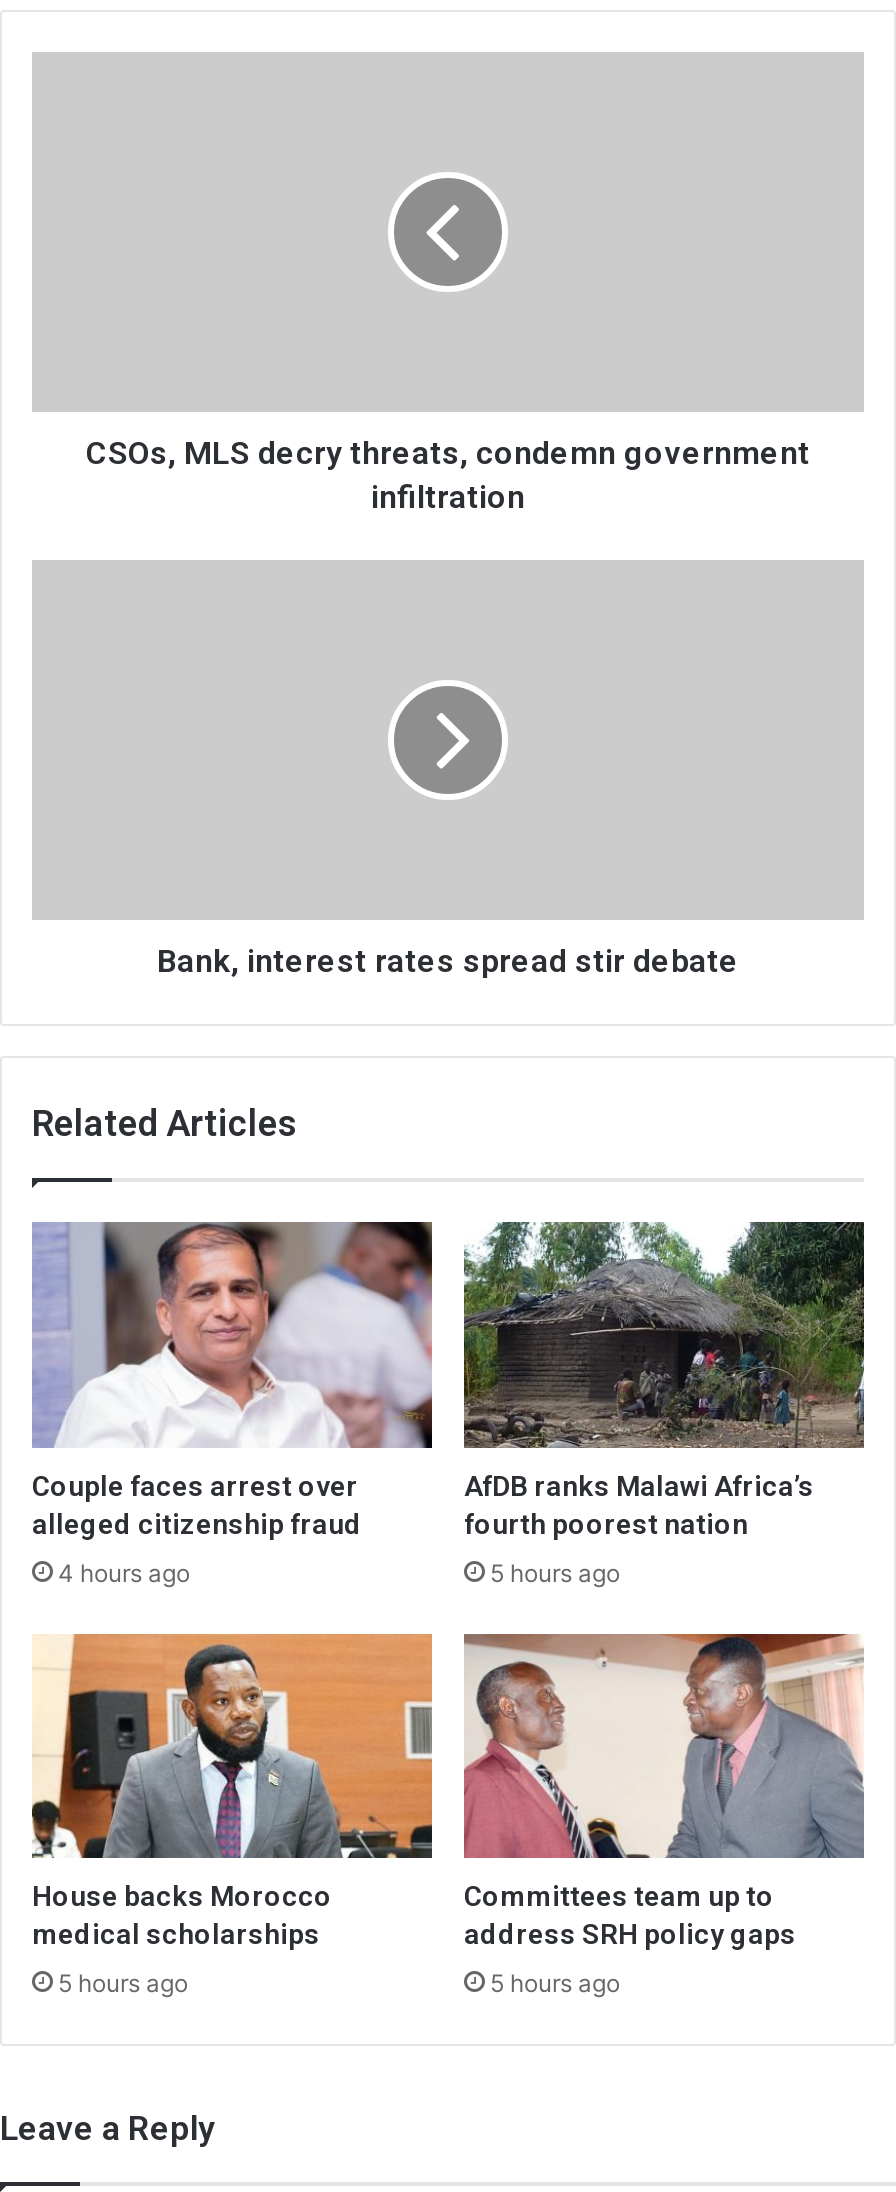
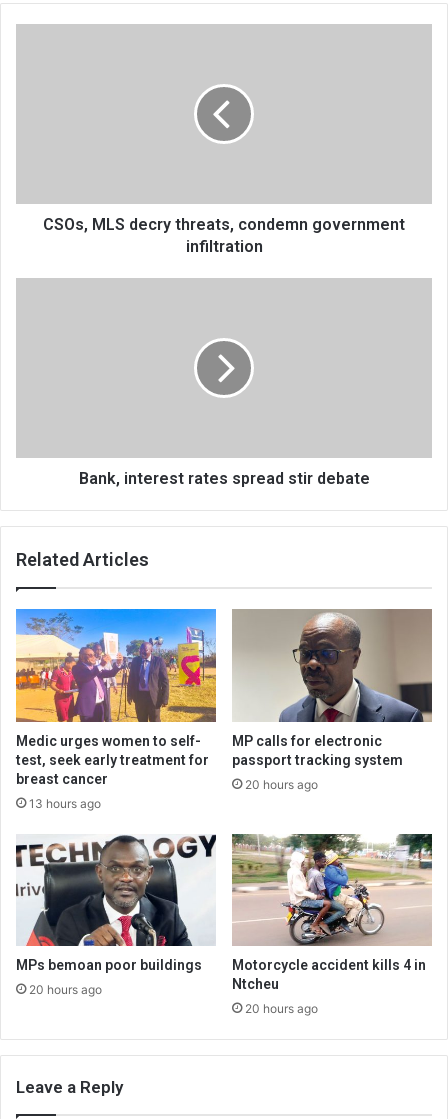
- [image]
- Couple faces arrest over
- alleged citizenship fraud
+ [image]
+ Medic urges women to self-
+ test, seek early treatment for
+ breast cancer

- [image]
- AfDB ranks Malawi Africa’s
- fourth poorest nation
+ [image]
+ MP calls for electronic
+ passport tracking system

- 4 hours ago
+ 13 hours ago

- 5 hours ago
+ 20 hours ago

- [image]
- House backs Morocco
- medical scholarships
+ [image]
+ MPs bemoan poor buildings

- [image]
- Committees team up to
- address SRH policy gaps
+ [image]
+ Motorcycle accident kills 4 in
+ Ntcheu

- 5 hours ago
+ 20 hours ago

- 5 hours ago
+ 20 hours ago
